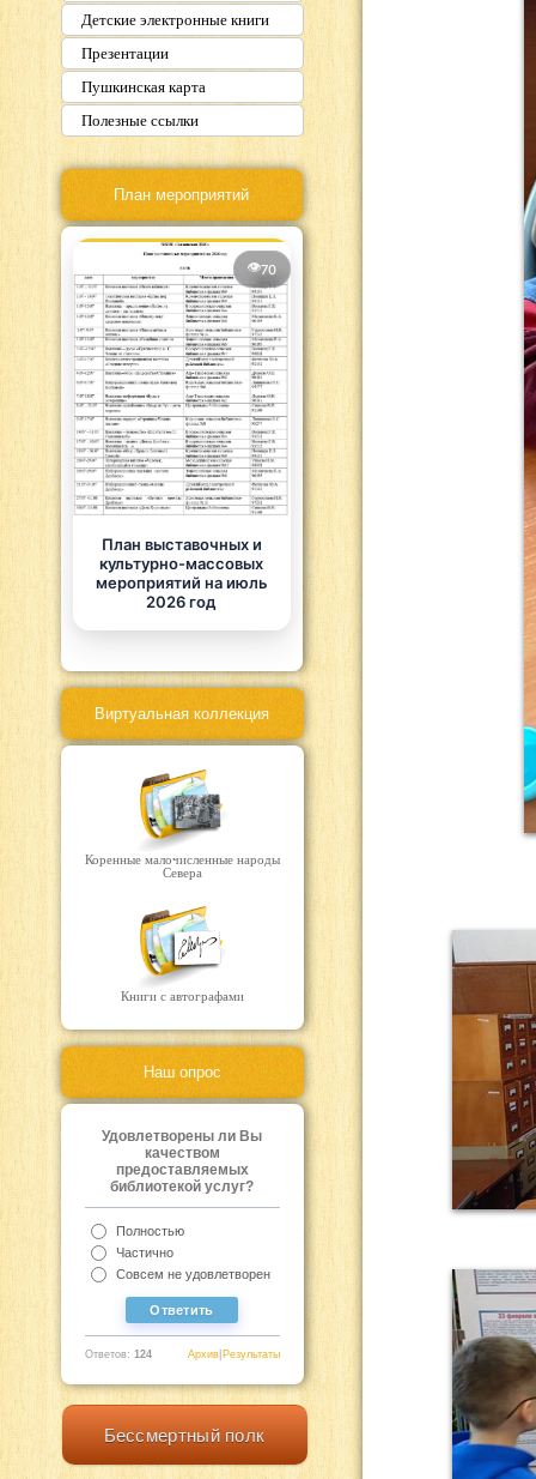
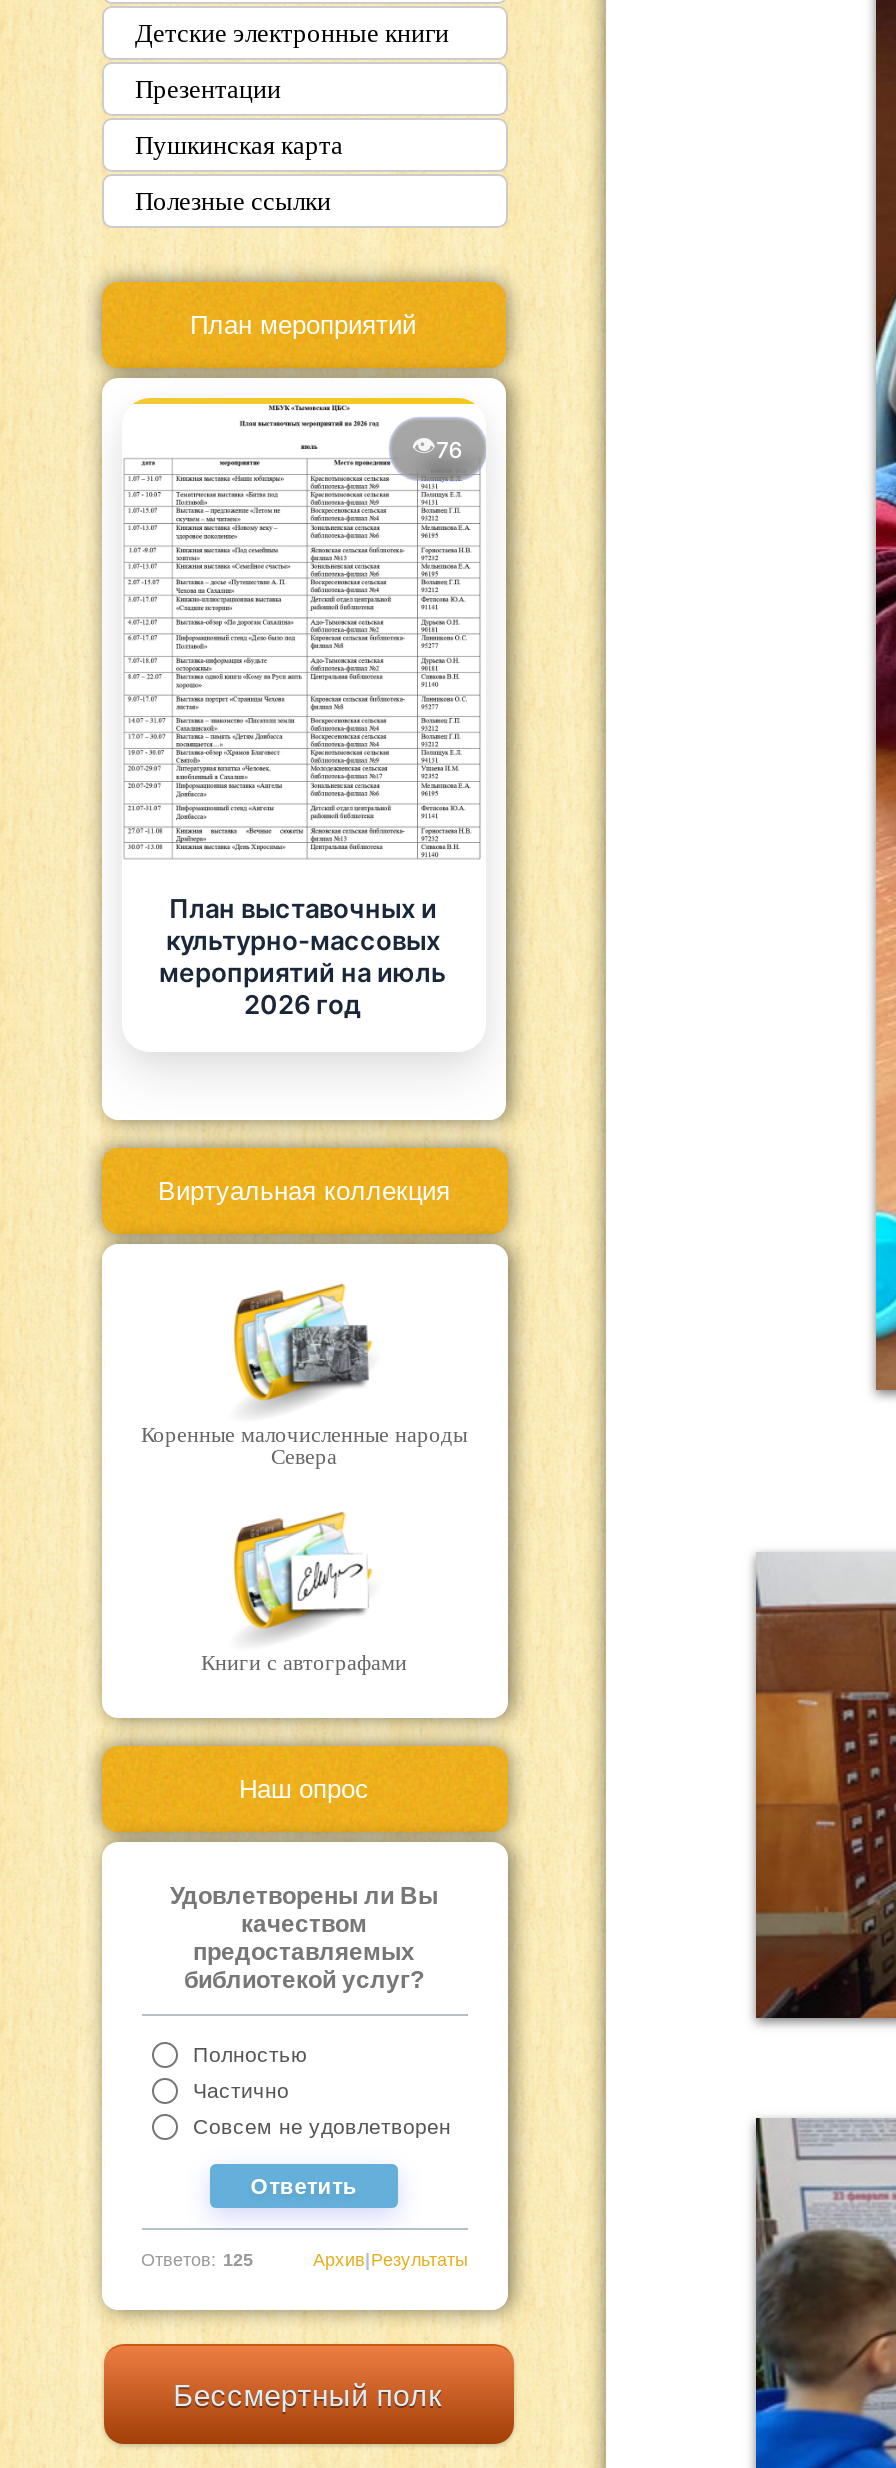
- 70
+ 76

- Ответов: 124
+ Ответов: 125
